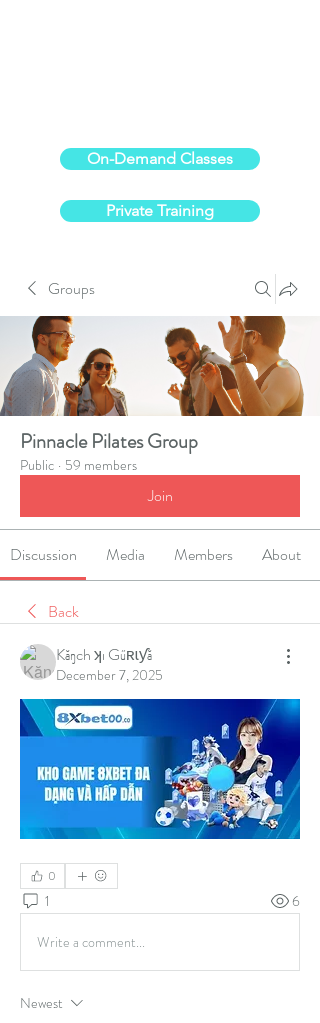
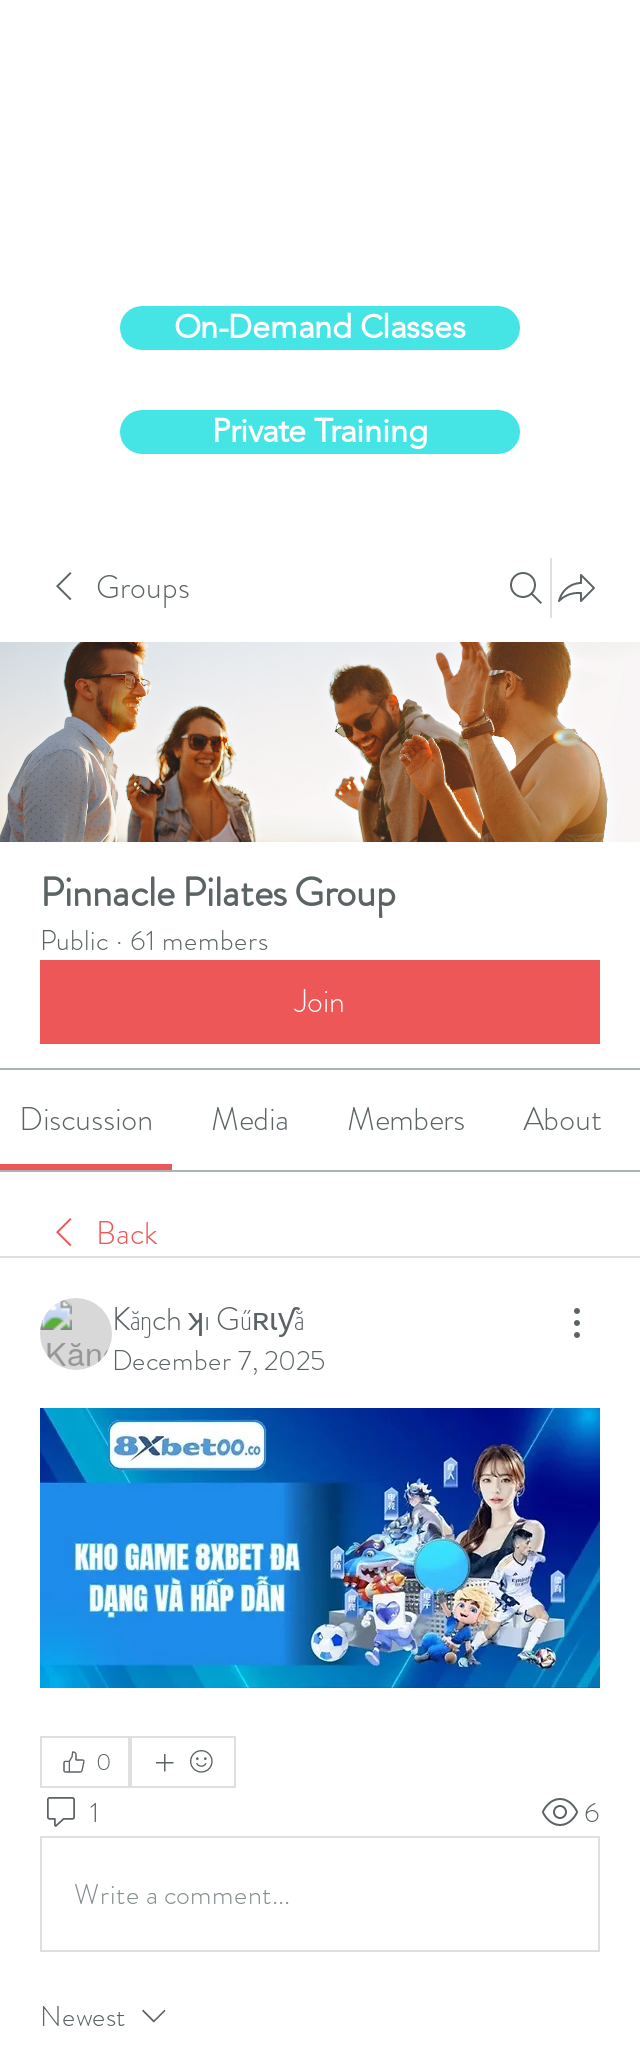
- Public · 59 members
+ Public · 61 members
